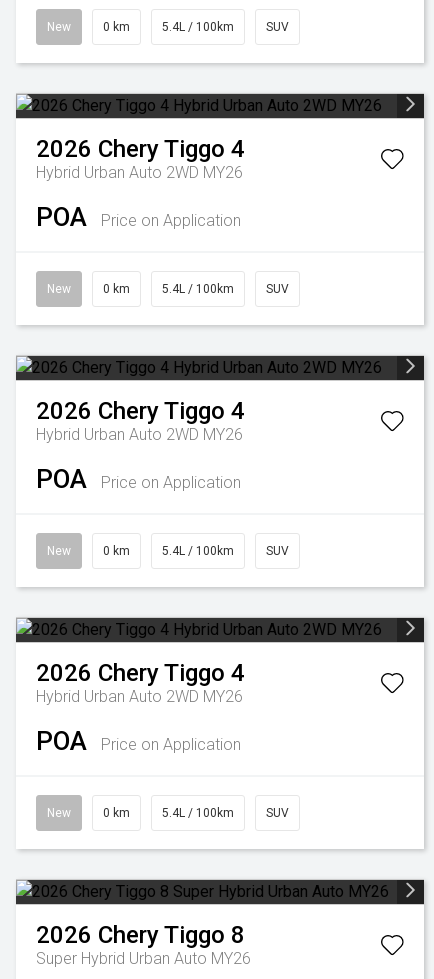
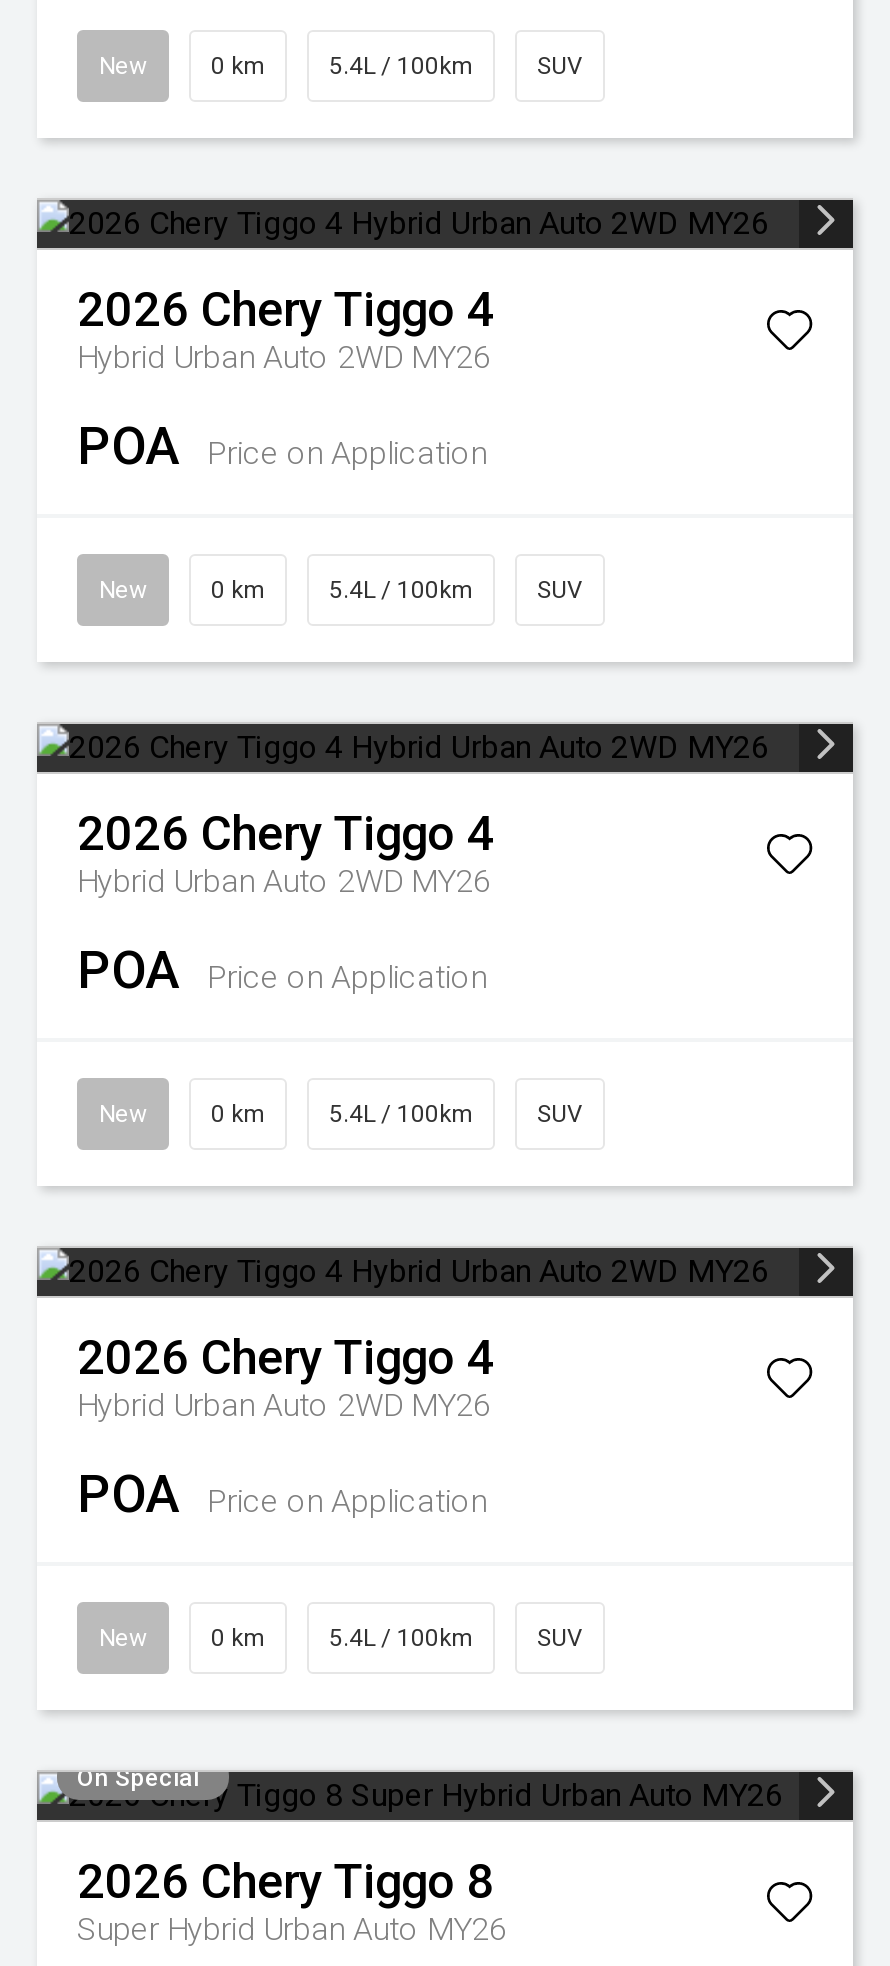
+ On Special
